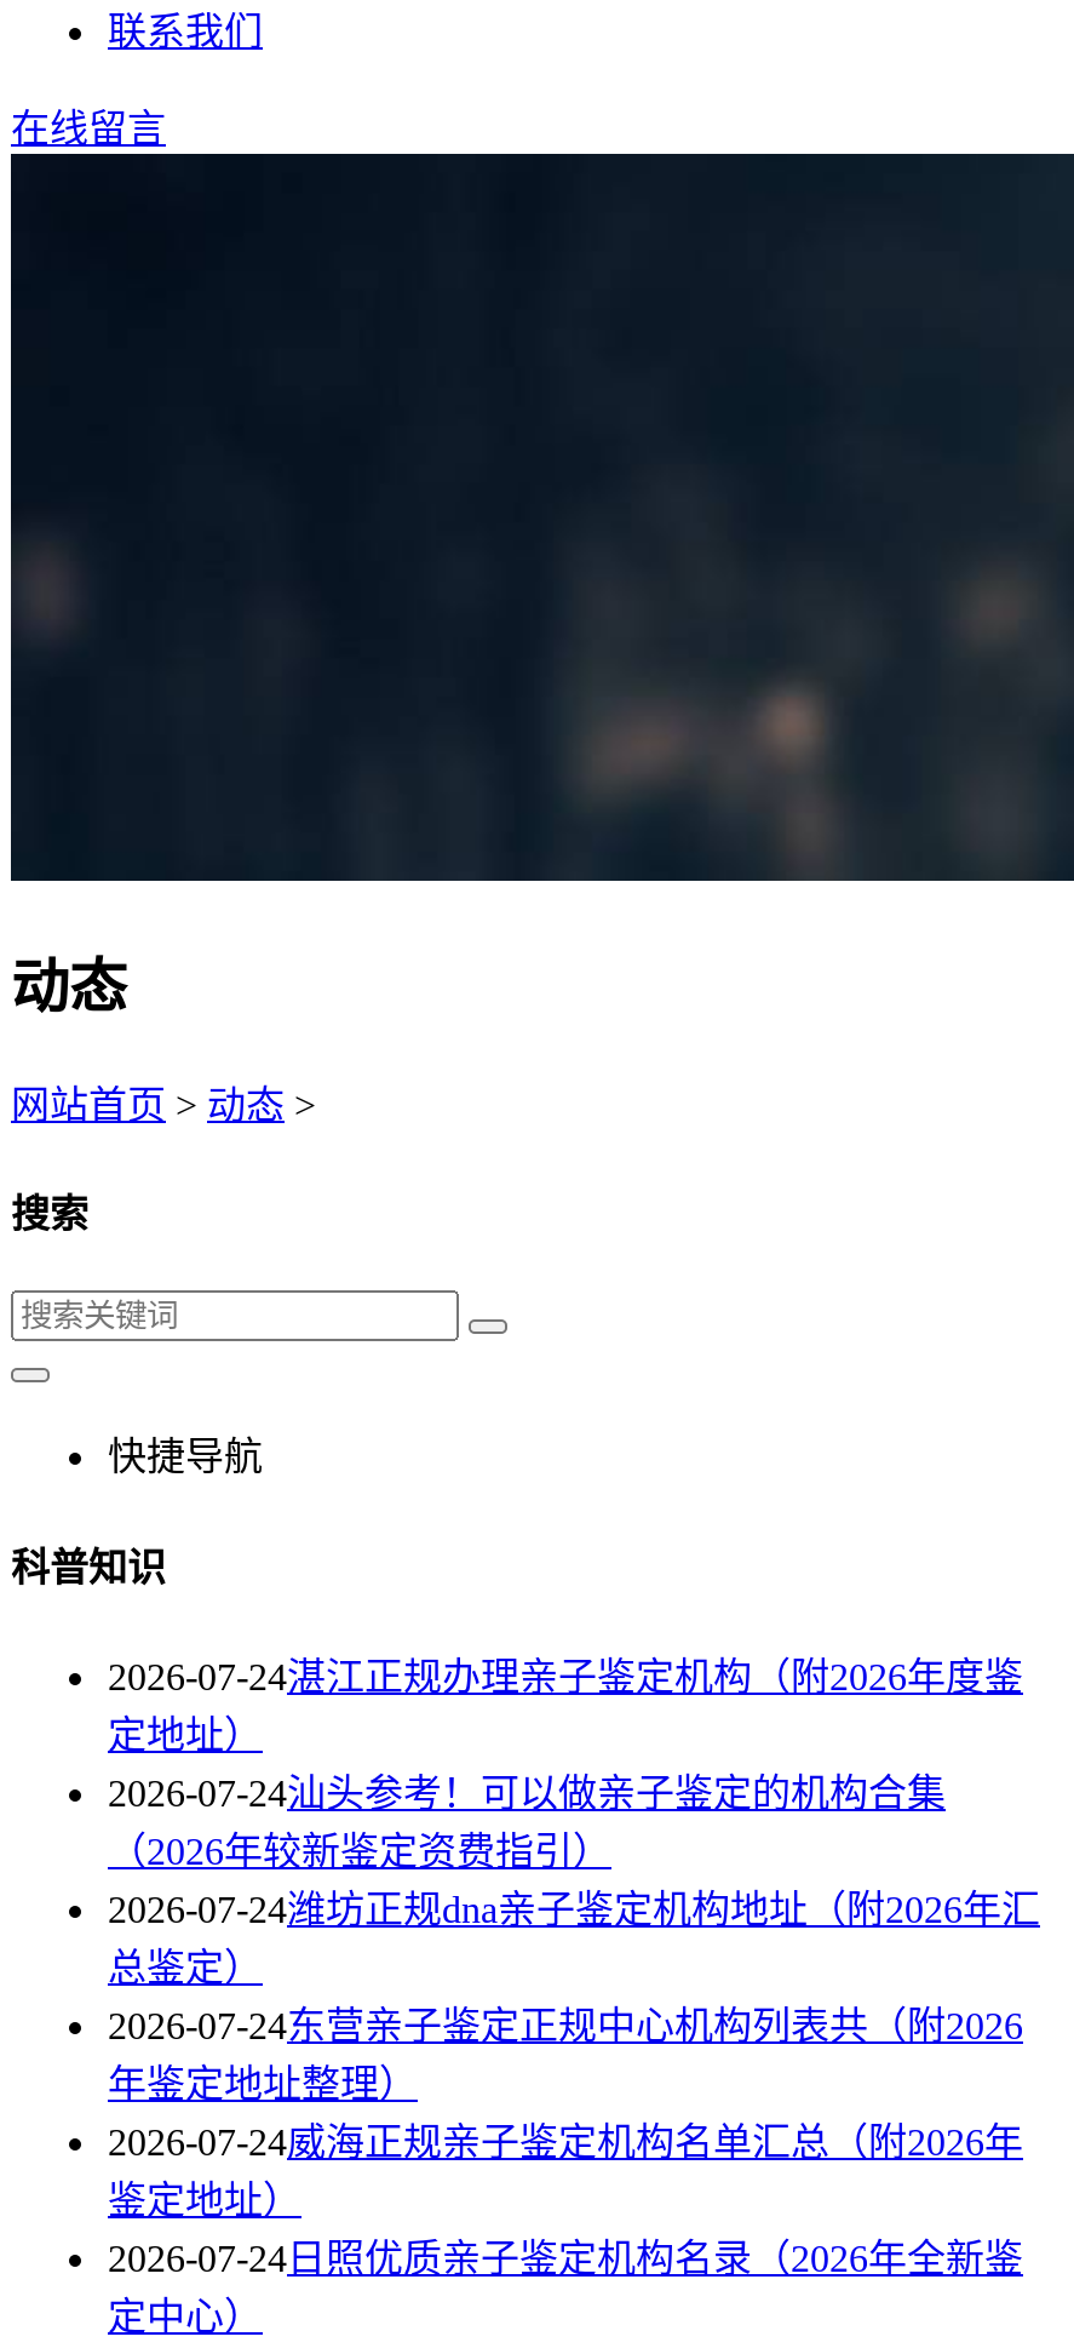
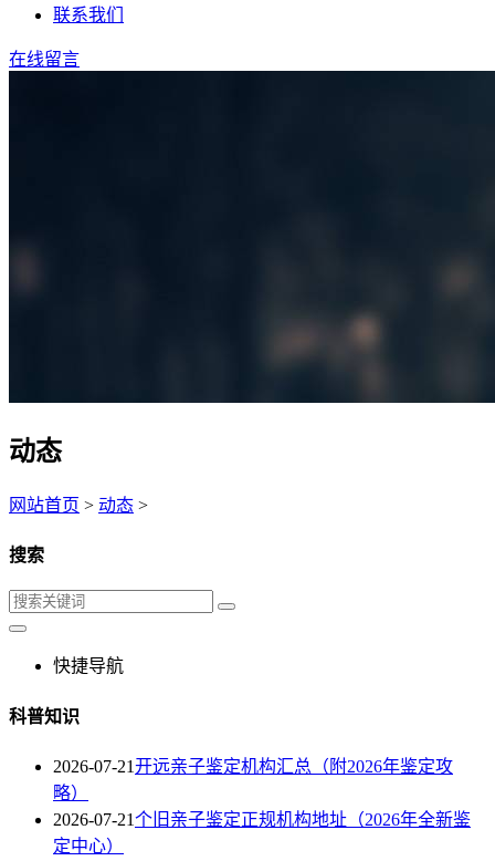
- 2026-07-24湛江正规办理亲子鉴定机构（附2026年度鉴
- 定地址）
- 2026-07-24汕头参考！可以做亲子鉴定的机构合集
- （2026年较新鉴定资费指引）
- 2026-07-24潍坊正规dna亲子鉴定机构地址（附2026年汇
- 总鉴定）
- 2026-07-24东营亲子鉴定正规中心机构列表共（附2026
- 年鉴定地址整理）
- 2026-07-24威海正规亲子鉴定机构名单汇总（附2026年
- 鉴定地址）
- 2026-07-24日照优质亲子鉴定机构名录（2026年全新鉴
+ 2026-07-21开远亲子鉴定机构汇总（附2026年鉴定攻
+ 略）
+ 2026-07-21个旧亲子鉴定正规机构地址（2026年全新鉴
